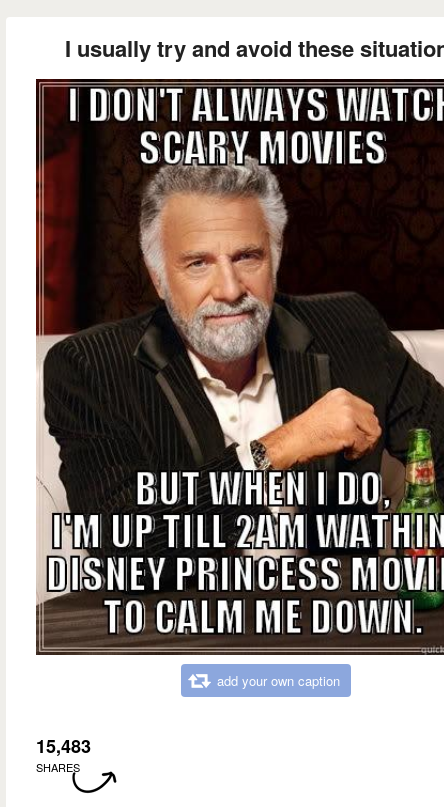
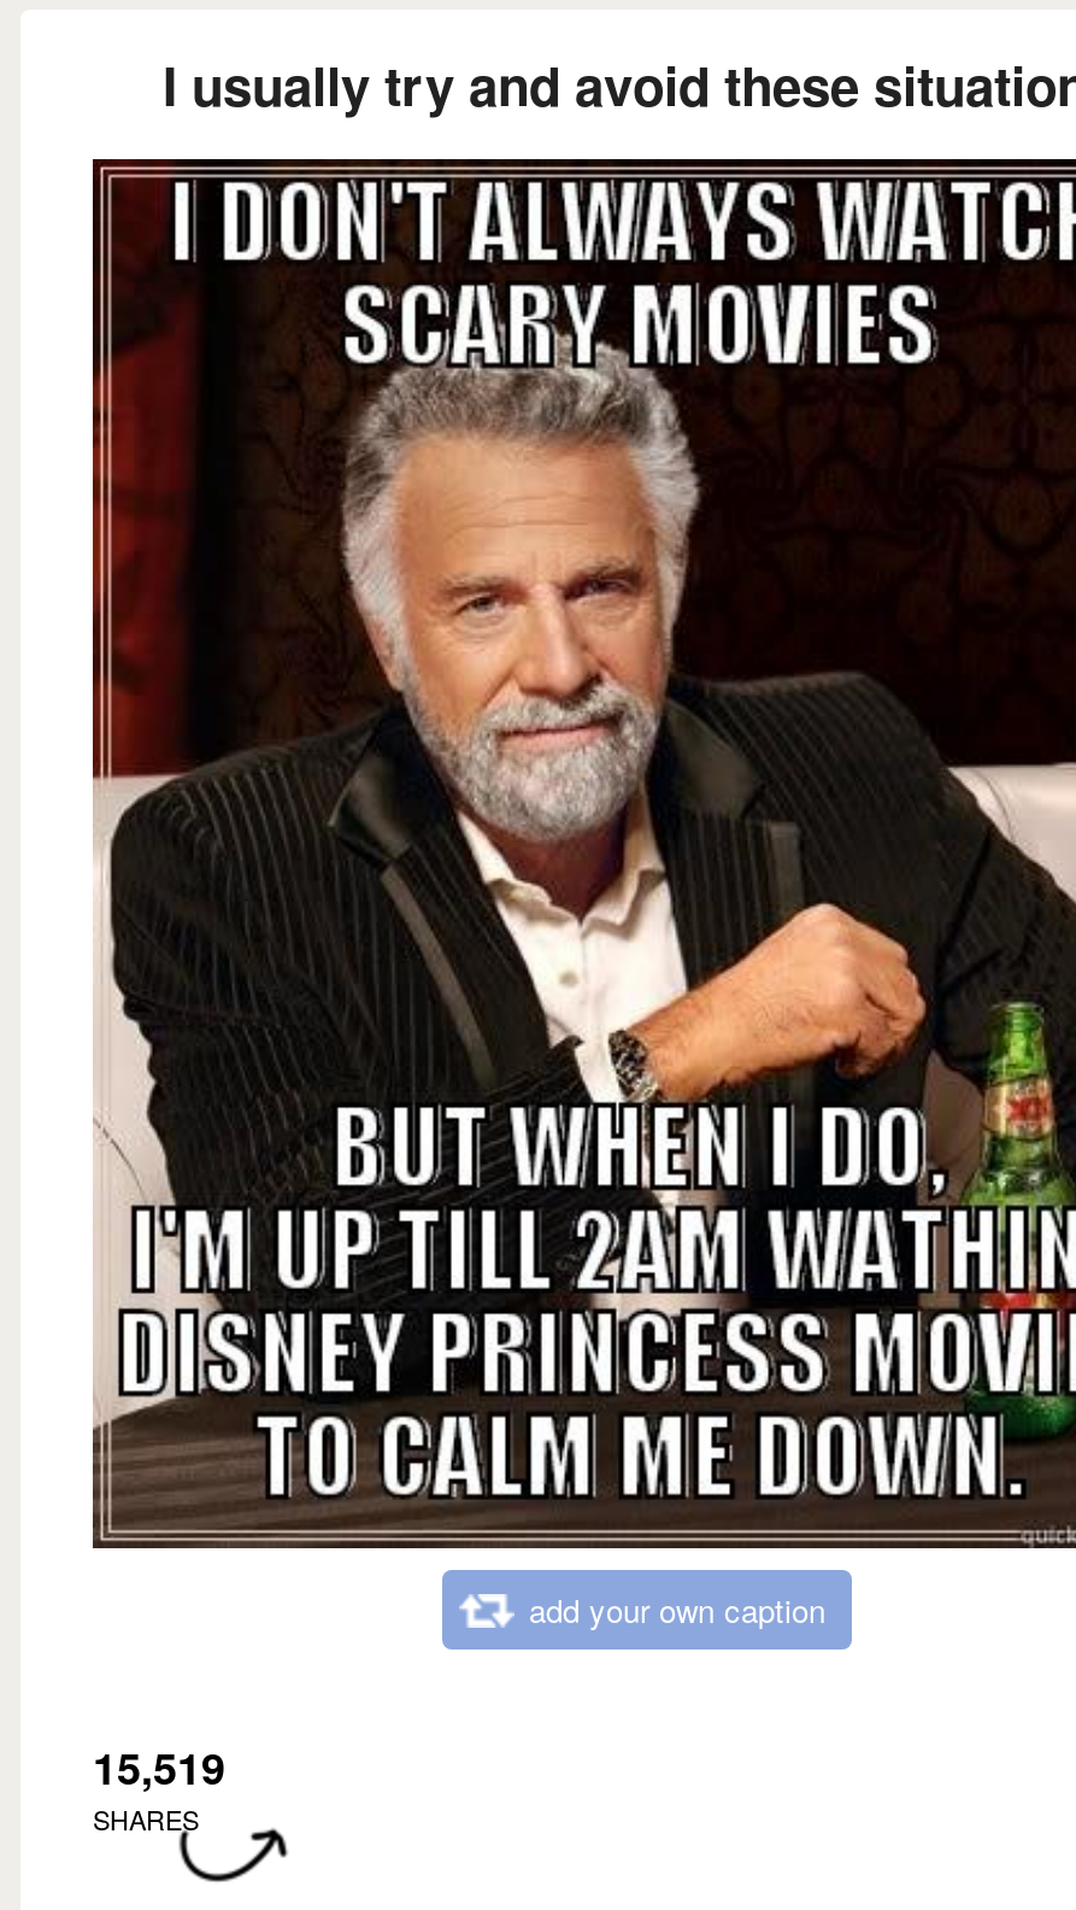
- 15,483
+ 15,519
